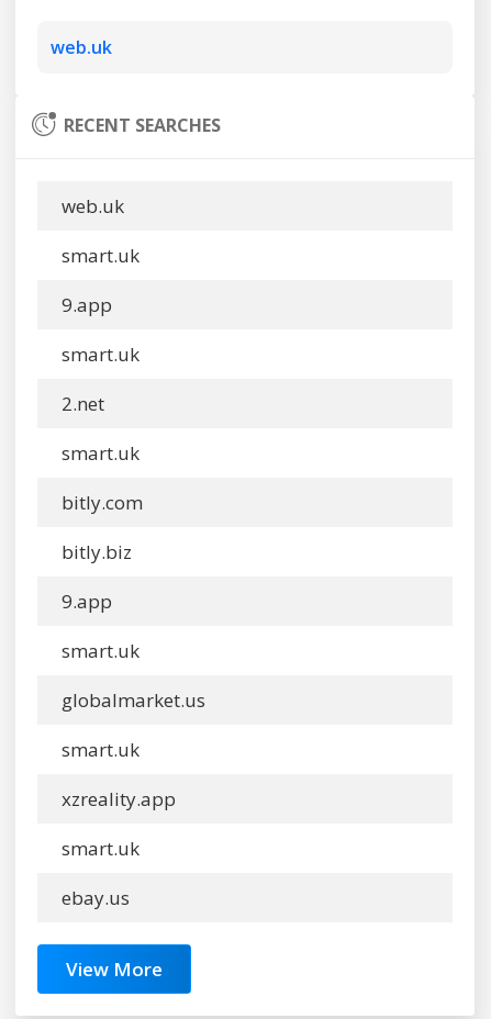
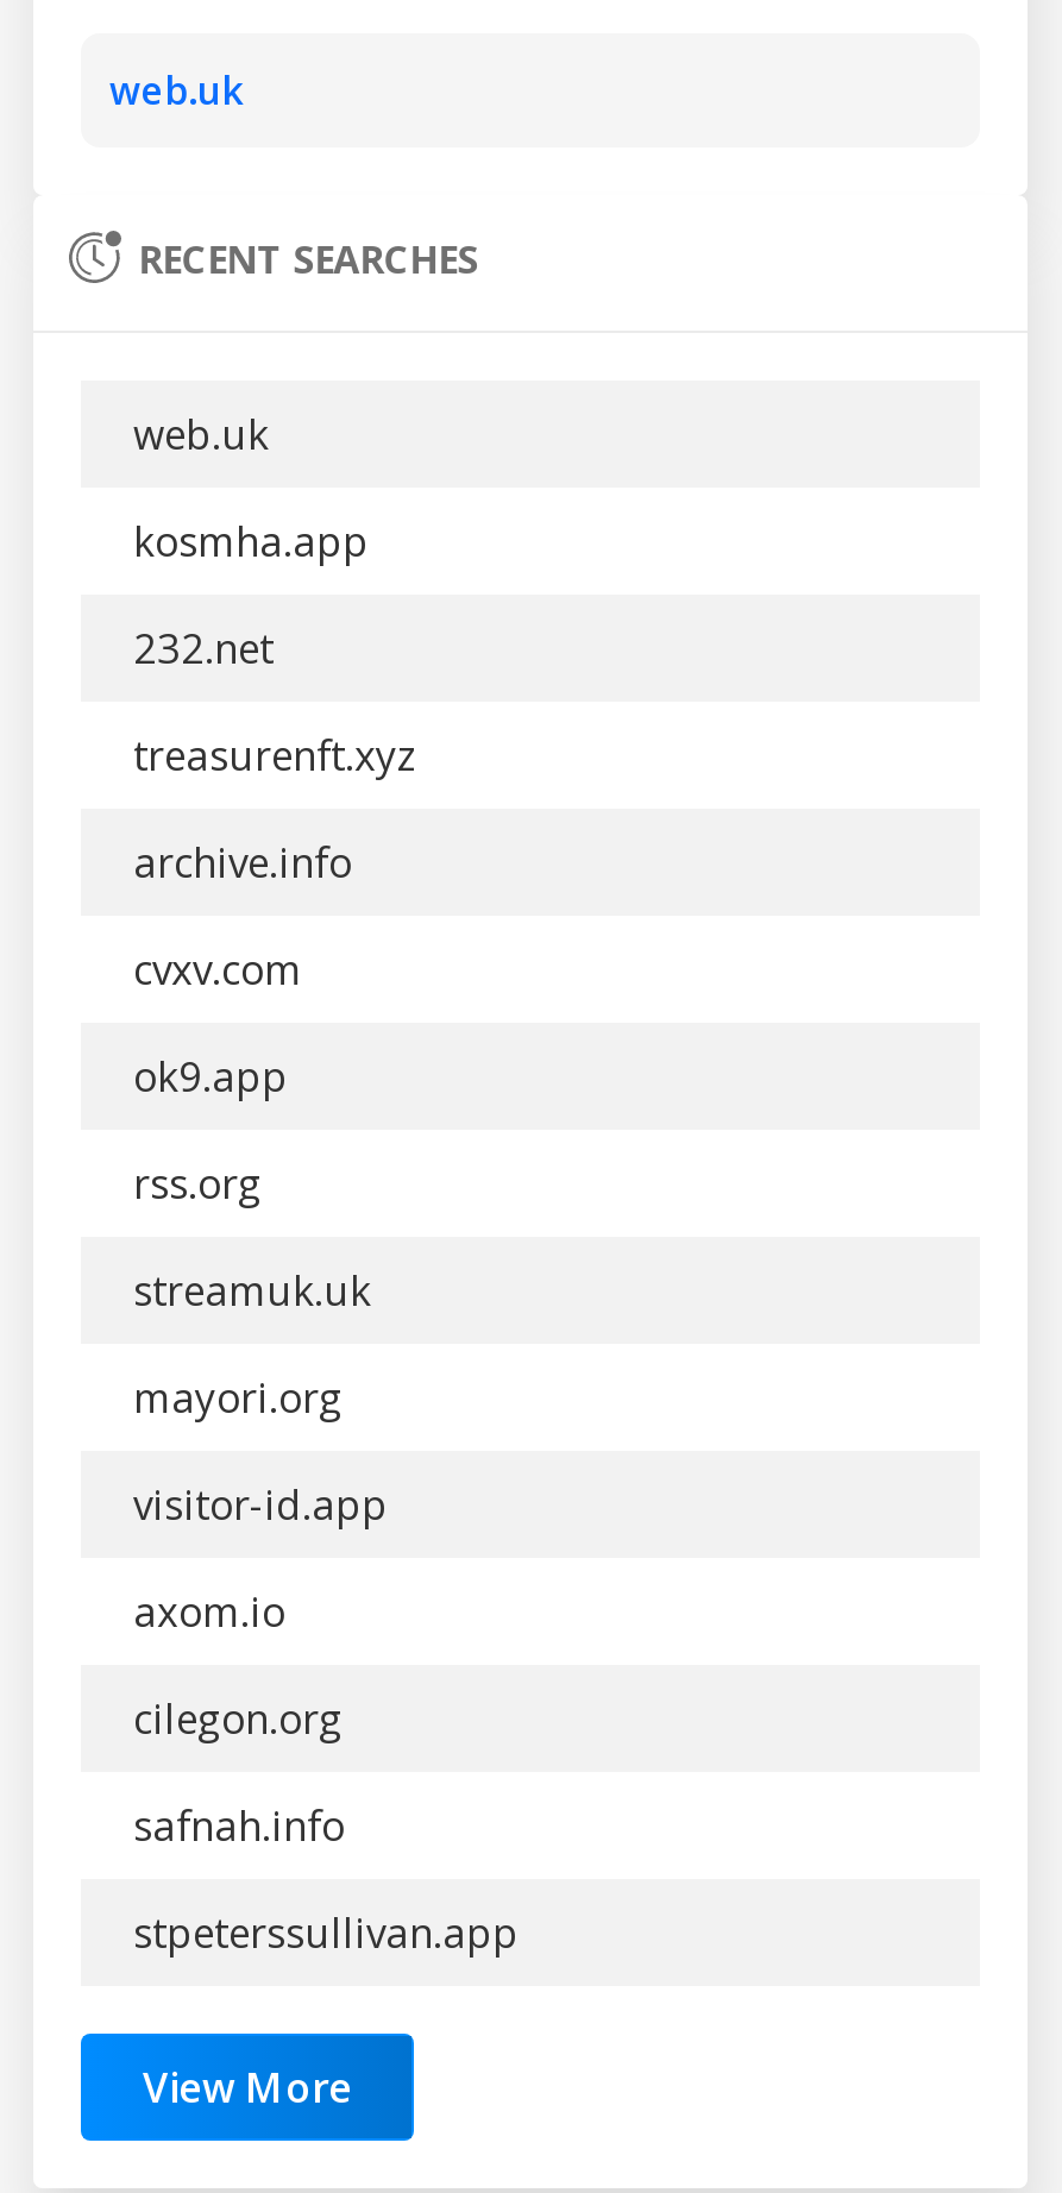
- smart.uk
+ kosmha.app

- 9.app
+ 232.net

- smart.uk
+ treasurenft.xyz

- 2.net
+ archive.info

- smart.uk
+ cvxv.com

- bitly.com
+ ok9.app

- bitly.biz
+ rss.org

- 9.app
+ streamuk.uk

- smart.uk
+ mayori.org

- globalmarket.us
+ visitor-id.app

- smart.uk
+ axom.io

- xzreality.app
+ cilegon.org

- smart.uk
+ safnah.info

- ebay.us
+ stpeterssullivan.app
